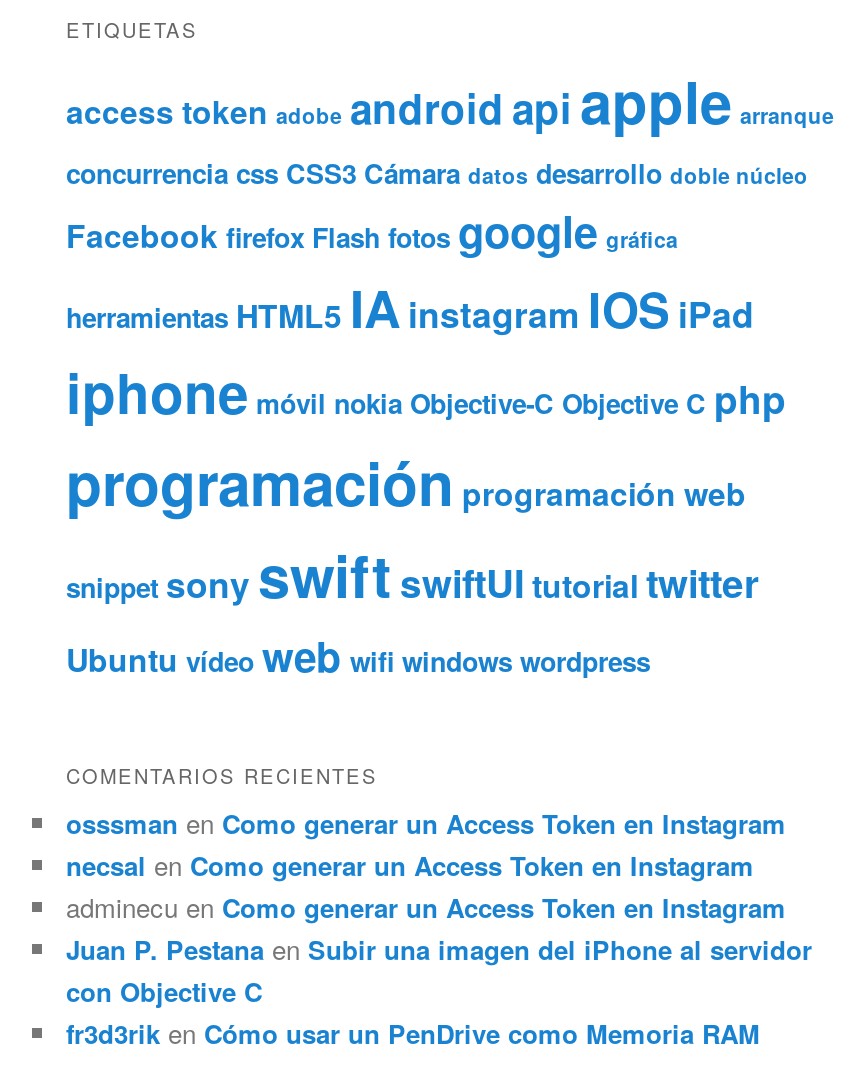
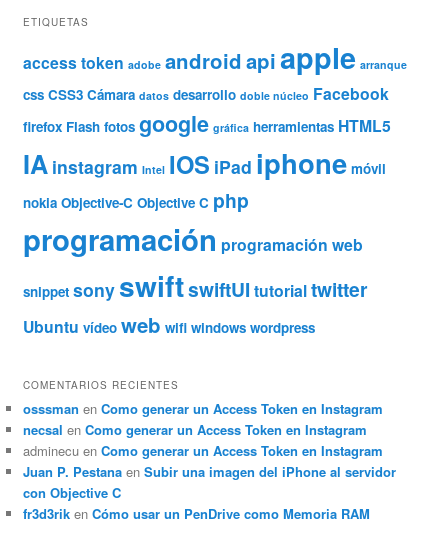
- concurrencia css CSS3 Cámara datos desarrollo doble núcleo
- Facebook firefox Flash fotos google gráfica
- herramientas HTML5 IA instagram IOS iPad
- iphone móvil nokia Objective-C Objective C php
+ css CSS3 Cámara datos desarrollo doble núcleo Facebook
+ firefox Flash fotos google gráfica herramientas HTML5
+ IA instagram Intel IOS iPad iphone móvil
+ nokia Objective-C Objective C php
